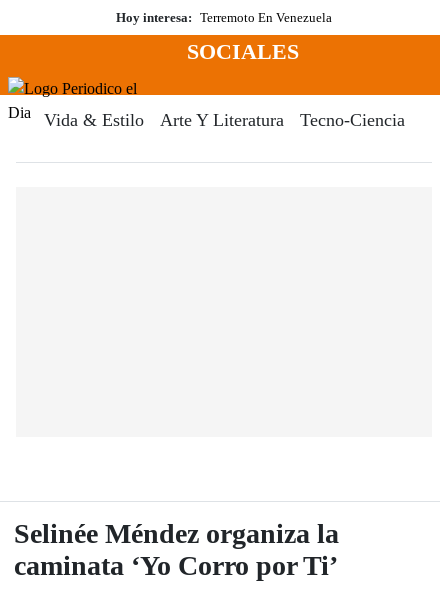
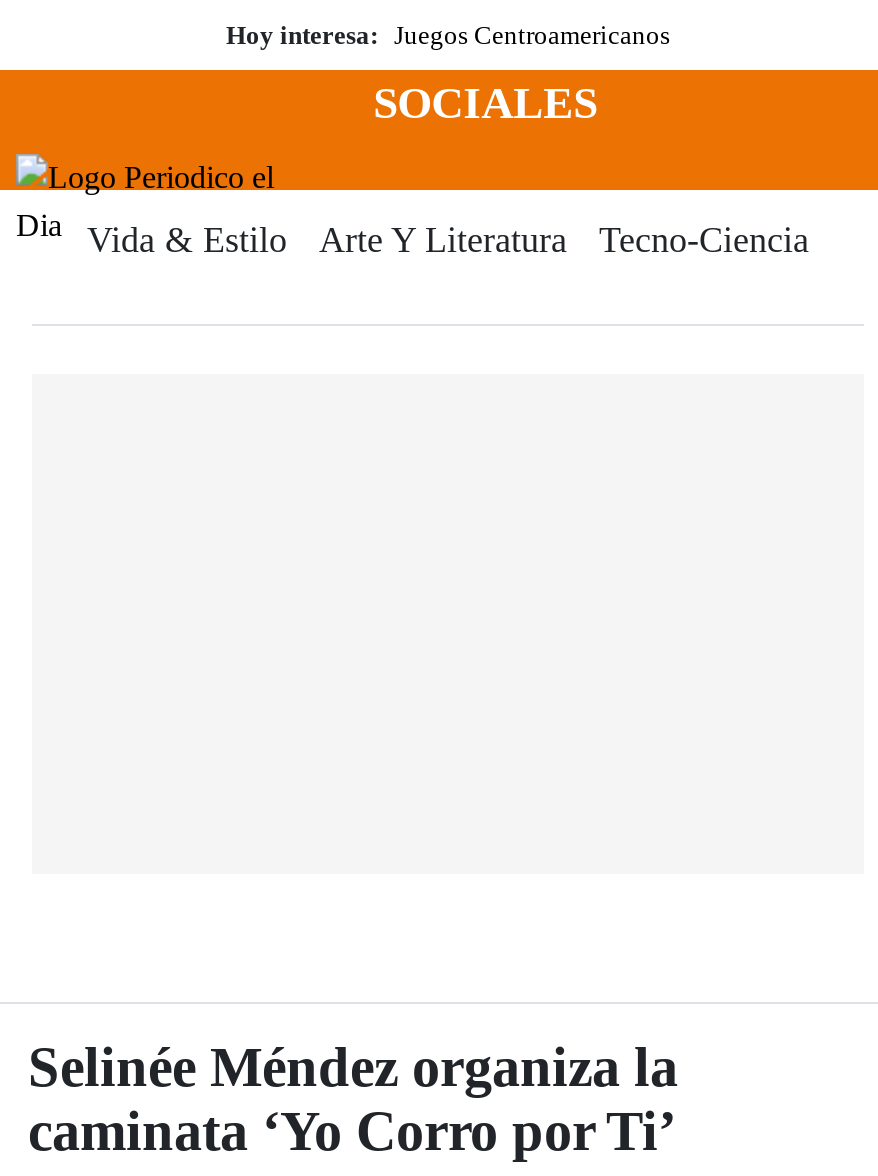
- Hoy interesa: Terremoto En Venezuela
+ Hoy interesa: Juegos Centroamericanos
